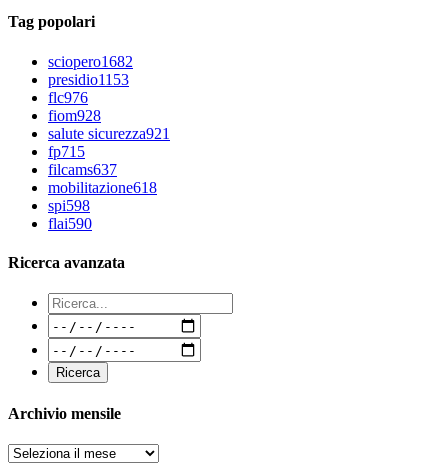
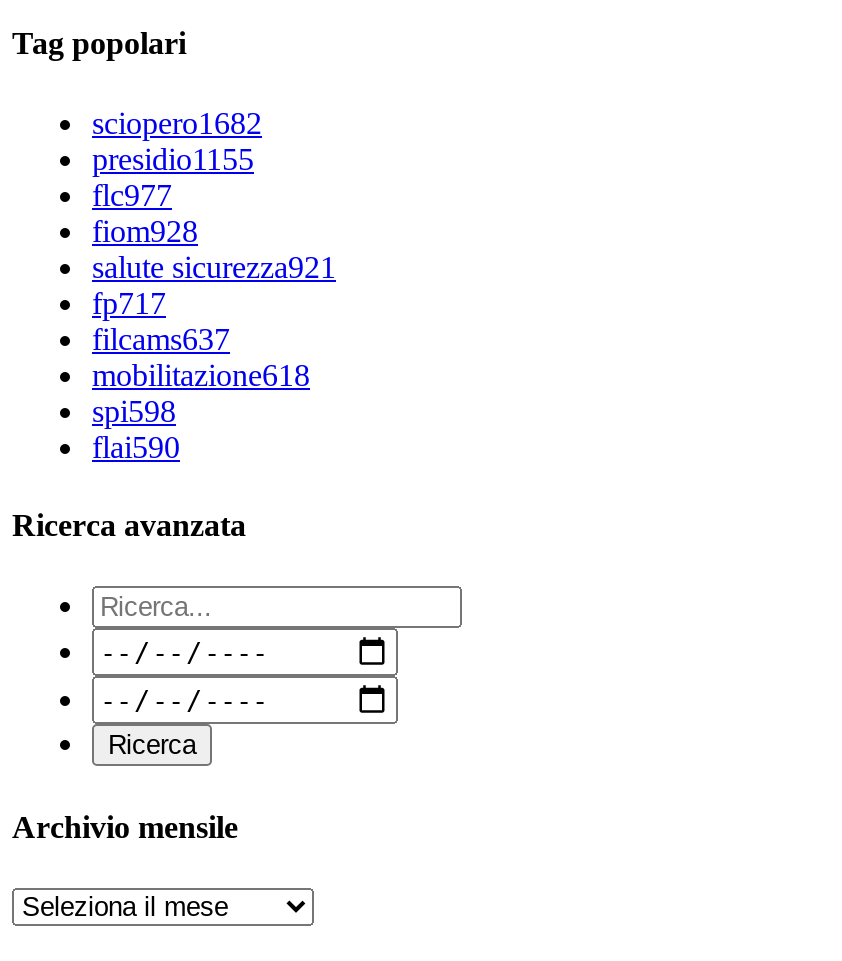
- presidio1153
+ presidio1155

- flc976
+ flc977

- fp715
+ fp717
